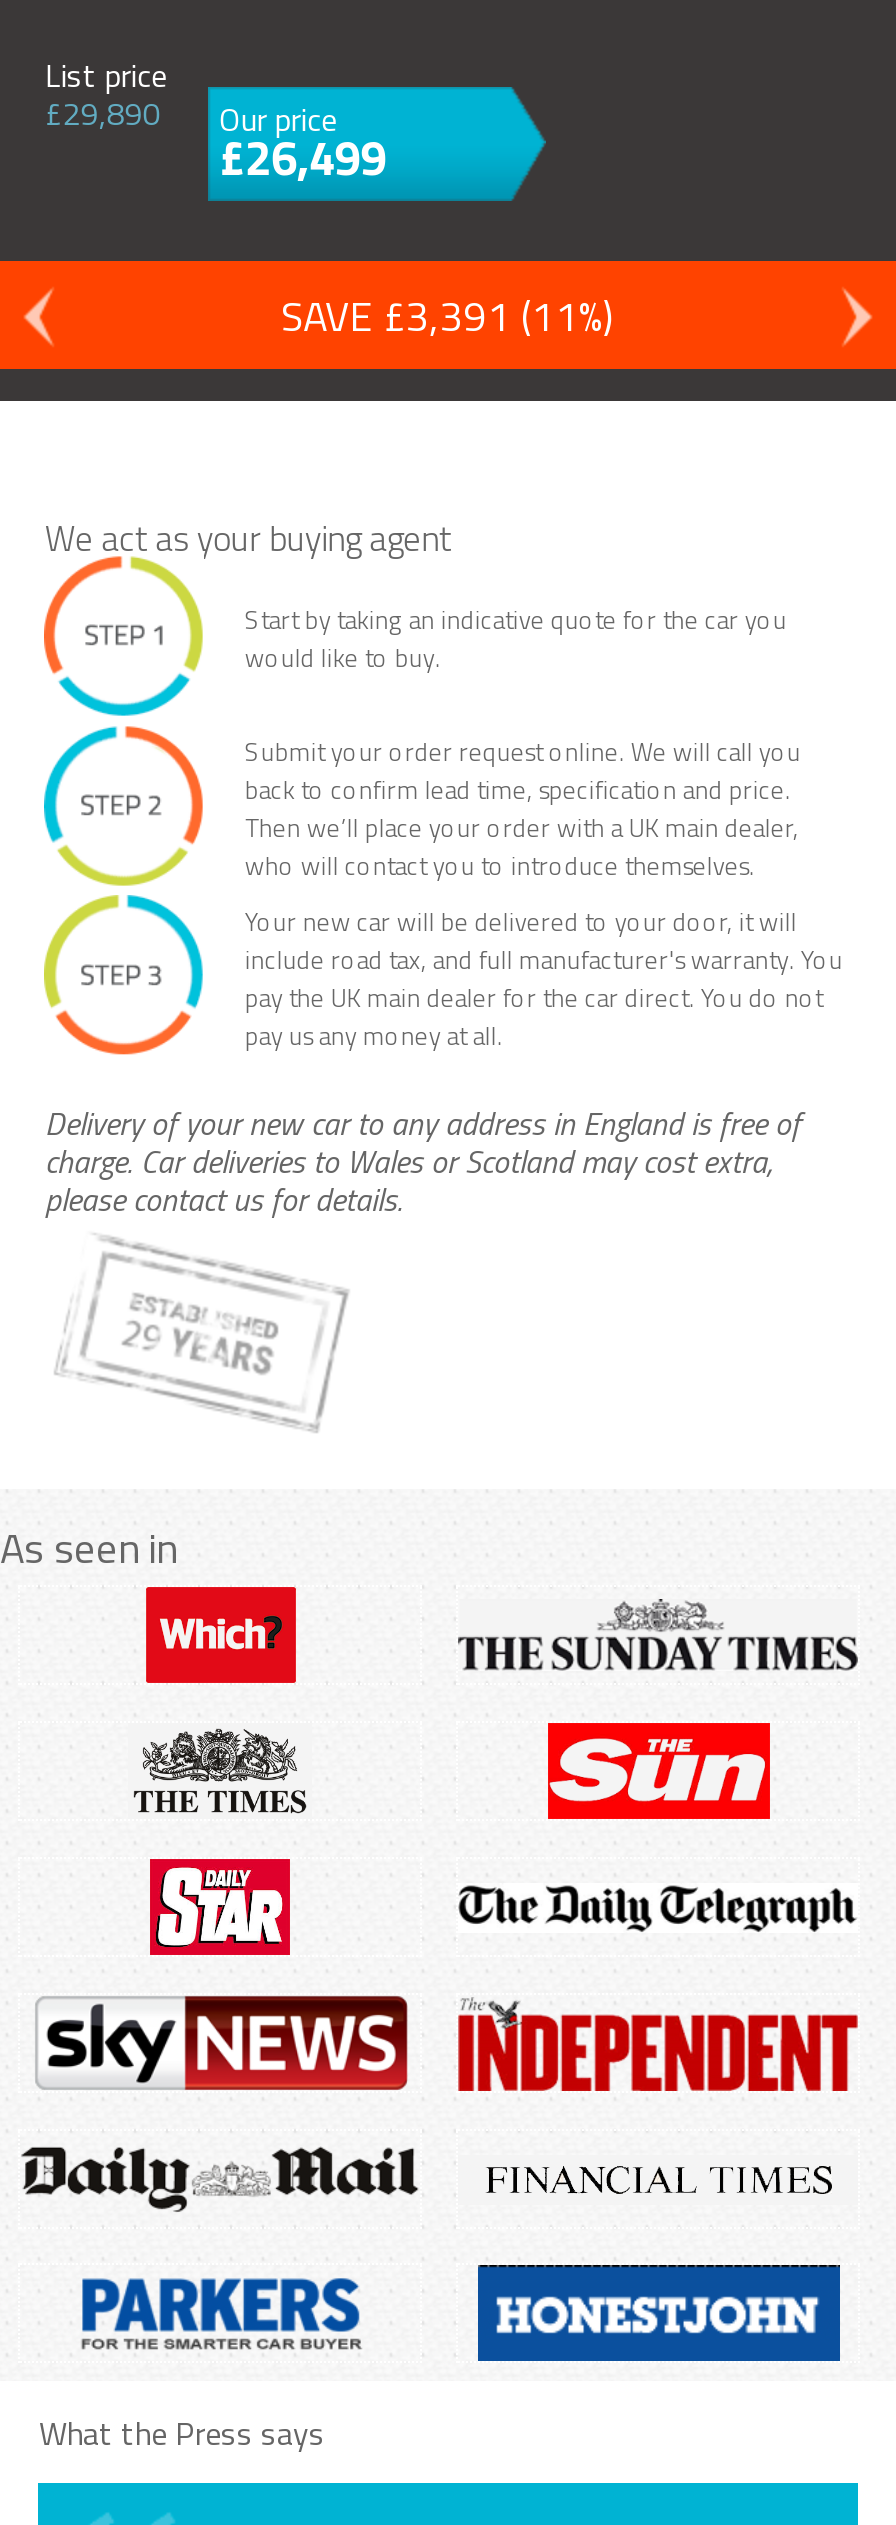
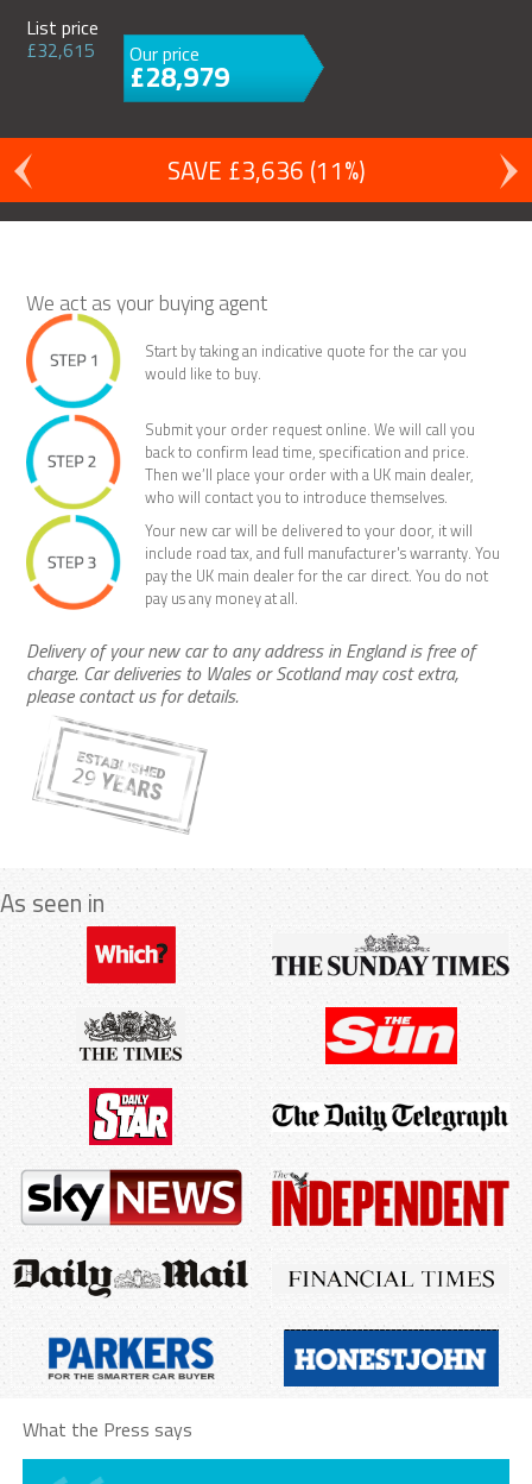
- £29,890 Our price
+ £32,615 Our price

- £26,499
+ £28,979

- SAVE £3,391 (11%)
+ SAVE £3,636 (11%)
